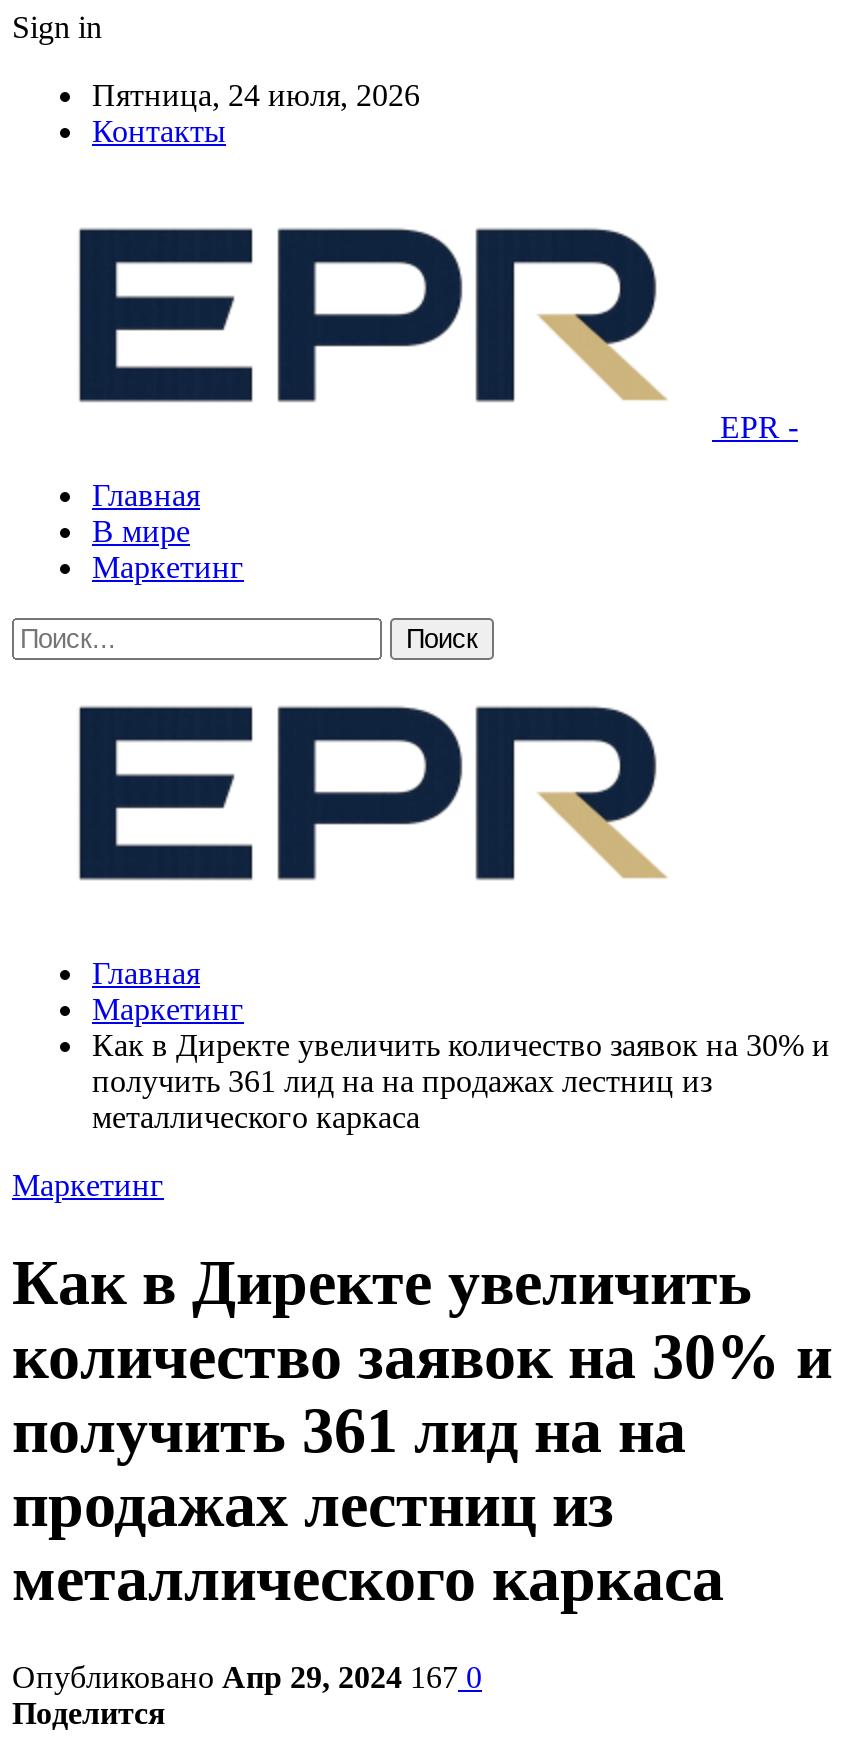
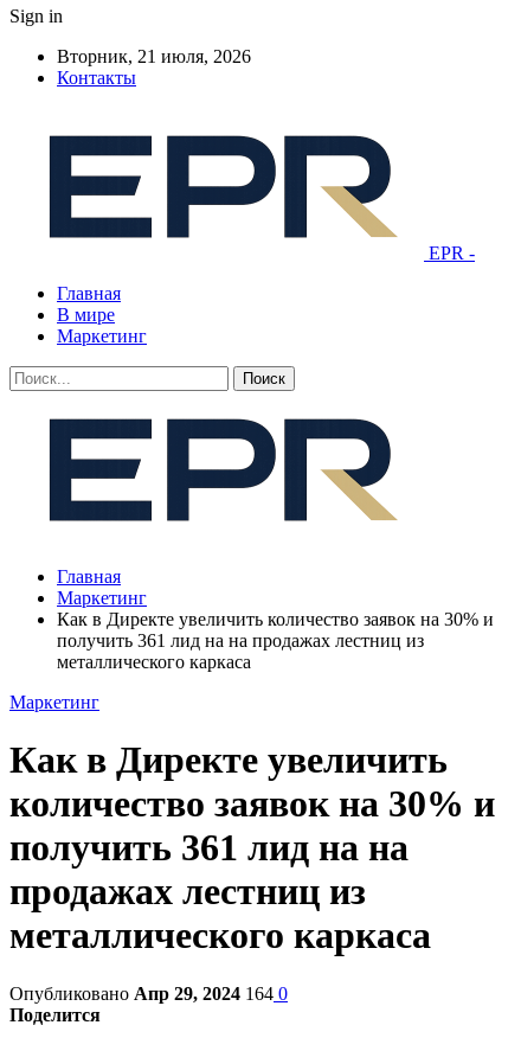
- Пятница, 24 июля, 2026
+ Вторник, 21 июля, 2026

- Опубликовано Апр 29, 2024 167 0
+ Опубликовано Апр 29, 2024 164 0
